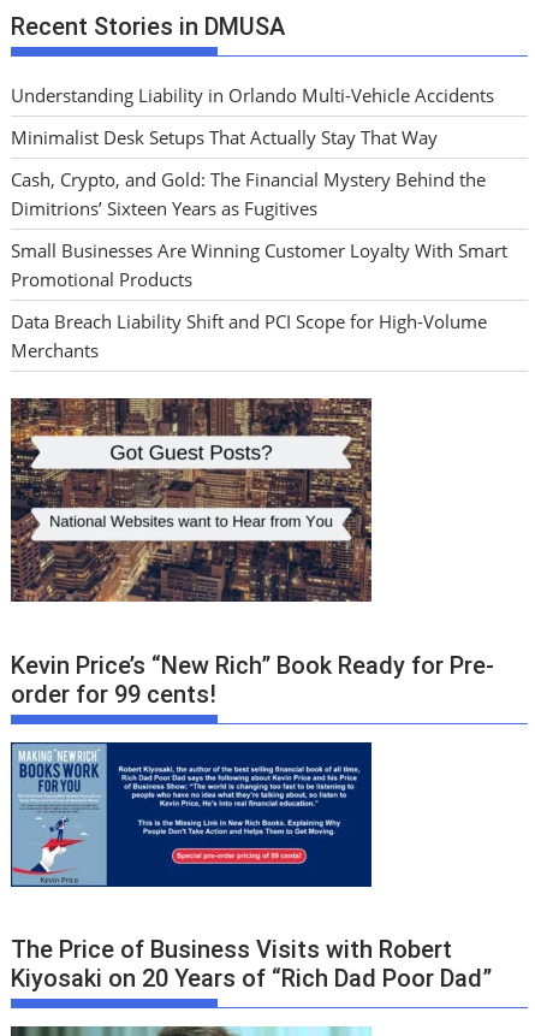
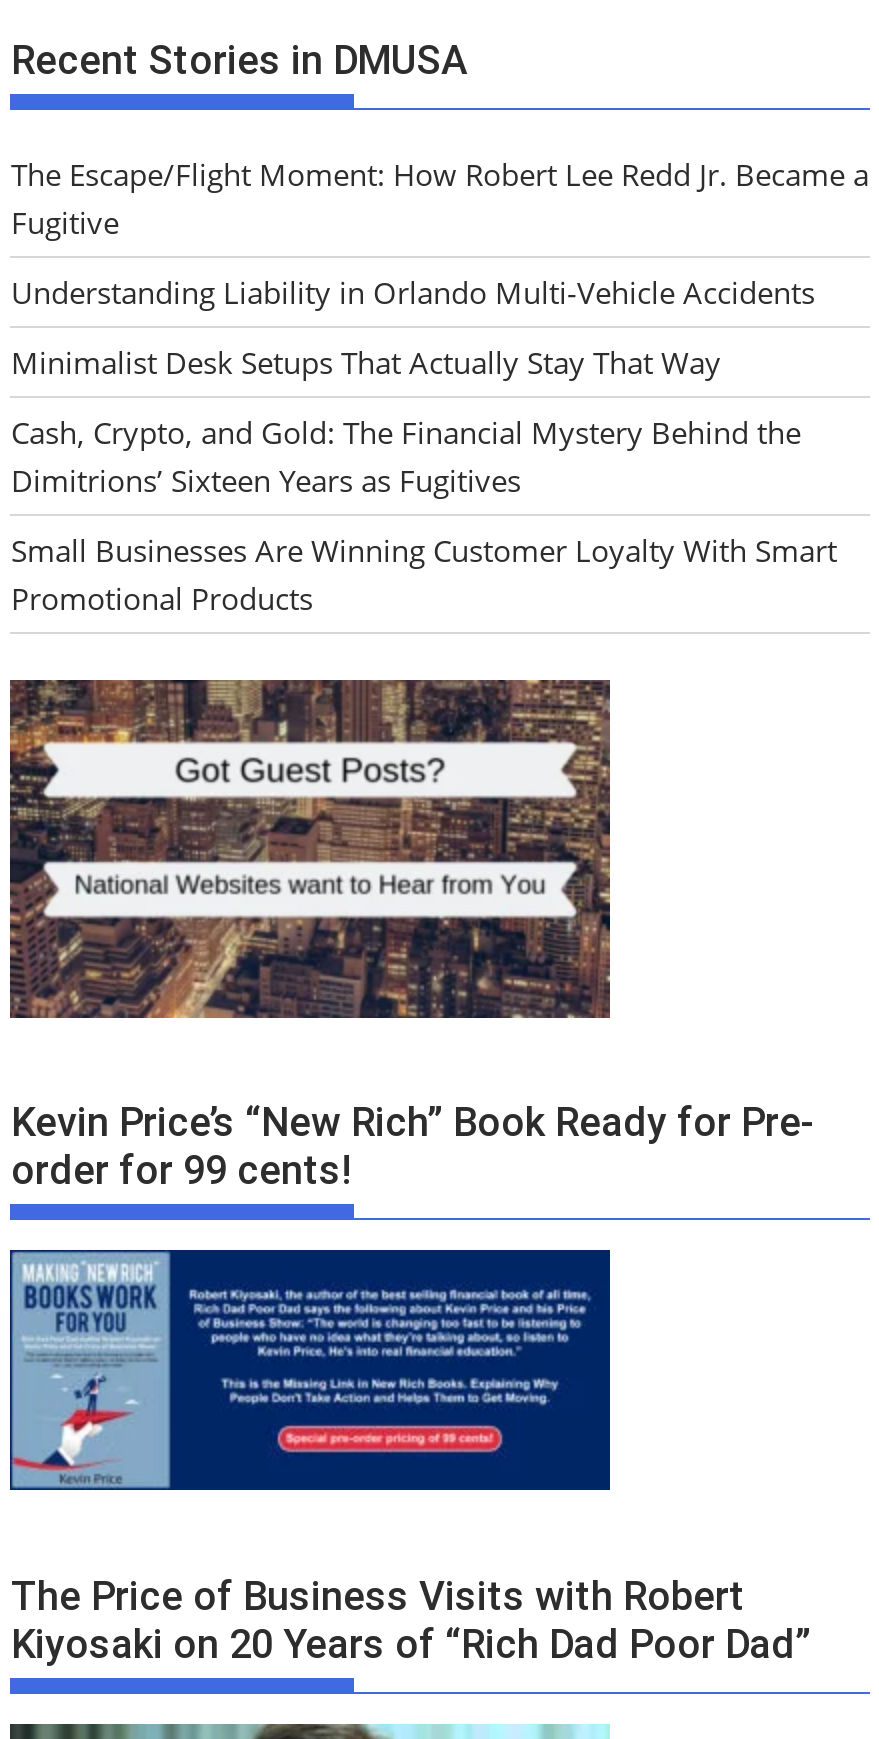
+ The Escape/Flight Moment: How Robert Lee Redd Jr. Became a
+ Fugitive

moved down: Understanding Liability in Orlando Multi-Vehicle Accidents | Minimalist Desk Setups That Actually Stay That Way | Cash, Crypto, and Gold: The Financial Mystery Behind the | Dimitrions’ Sixteen Years as Fugitives | Small Businesses Are Winning Customer Loyalty With Smart | Promotional Products

- Data Breach Liability Shift and PCI Scope for High-Volume
- Merchants
